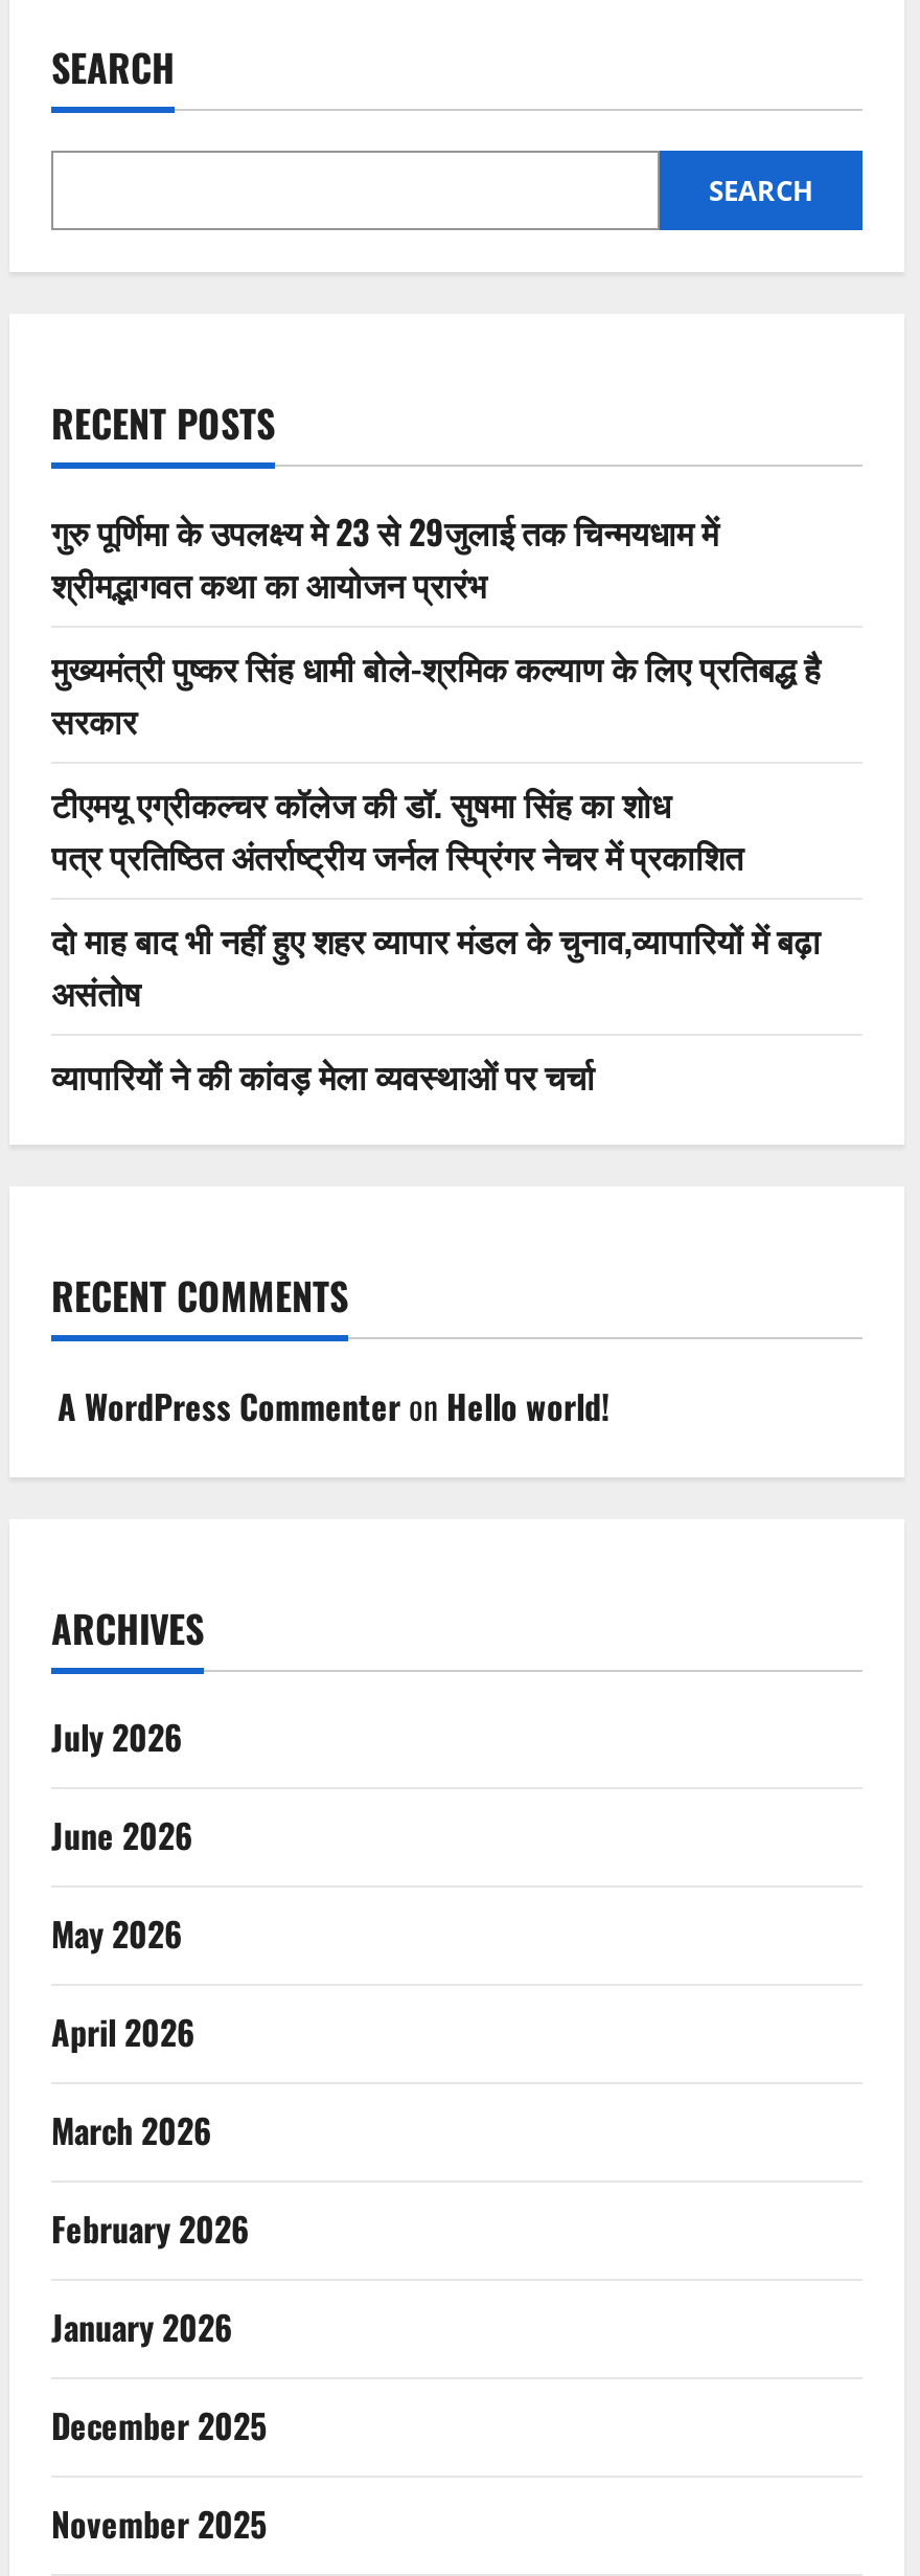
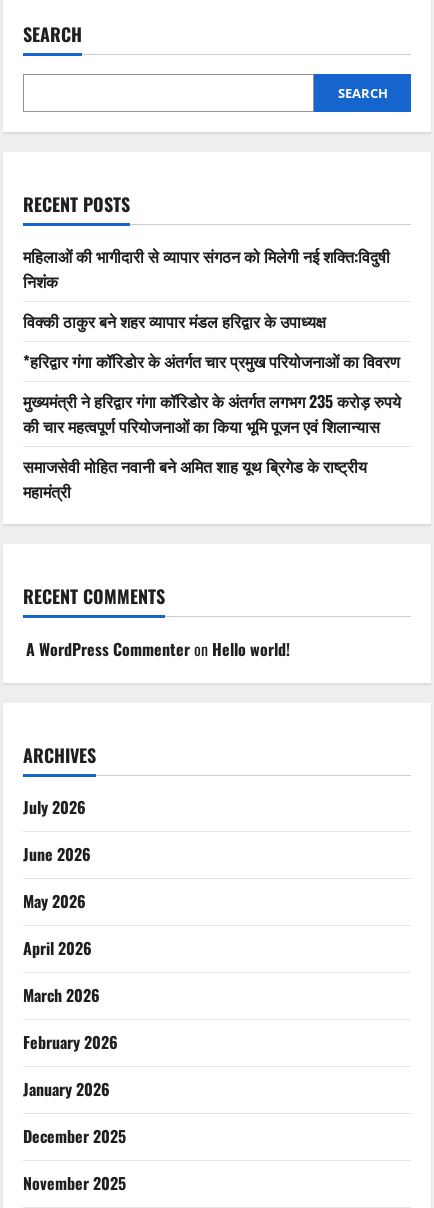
- गुरु पूर्णिमा के उपलक्ष्य मे 23 से 29जुलाई तक चिन्मयधाम में
- श्रीमद्भागवत कथा का आयोजन प्रारंभ
+ महिलाओं की भागीदारी से व्यापार संगठन को मिलेगी नई शक्ति:विदुषी
+ निशंक

- मुख्यमंत्री पुष्कर सिंह धामी बोले-श्रमिक कल्याण के लिए प्रतिबद्ध है
- सरकार
+ विक्की ठाकुर बने शहर व्यापार मंडल हरिद्वार के उपाध्यक्ष

- टीएमयू एग्रीकल्चर कॉलेज की डॉ. सुषमा सिंह का शोध
- पत्र प्रतिष्ठित अंतर्राष्ट्रीय जर्नल स्प्रिंगर नेचर में प्रकाशित
+ *हरिद्वार गंगा कॉरिडोर के अंतर्गत चार प्रमुख परियोजनाओं का विवरण

- दो माह बाद भी नहीं हुए शहर व्यापार मंडल के चुनाव,व्यापारियों में बढ़ा
- असंतोष
+ मुख्यमंत्री ने हरिद्वार गंगा कॉरिडोर के अंतर्गत लगभग 235 करोड़ रुपये
+ की चार महत्वपूर्ण परियोजनाओं का किया भूमि पूजन एवं शिलान्यास

- व्यापारियों ने की कांवड़ मेला व्यवस्थाओं पर चर्चा
+ समाजसेवी मोहित नवानी बने अमित शाह यूथ ब्रिगेड के राष्ट्रीय
+ महामंत्री
